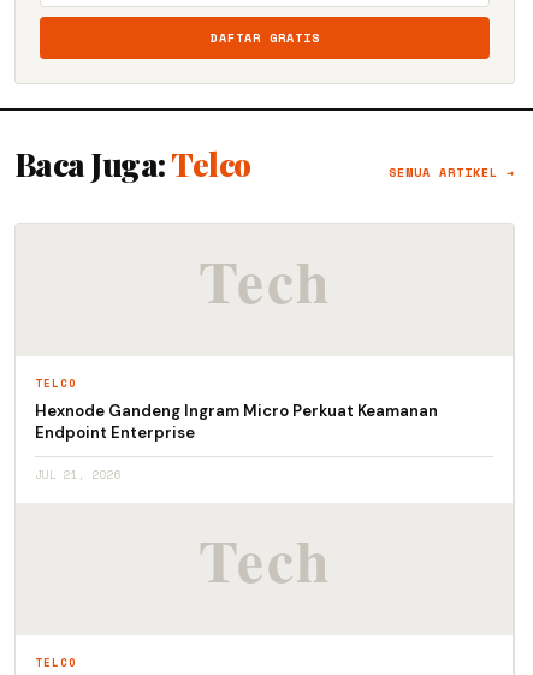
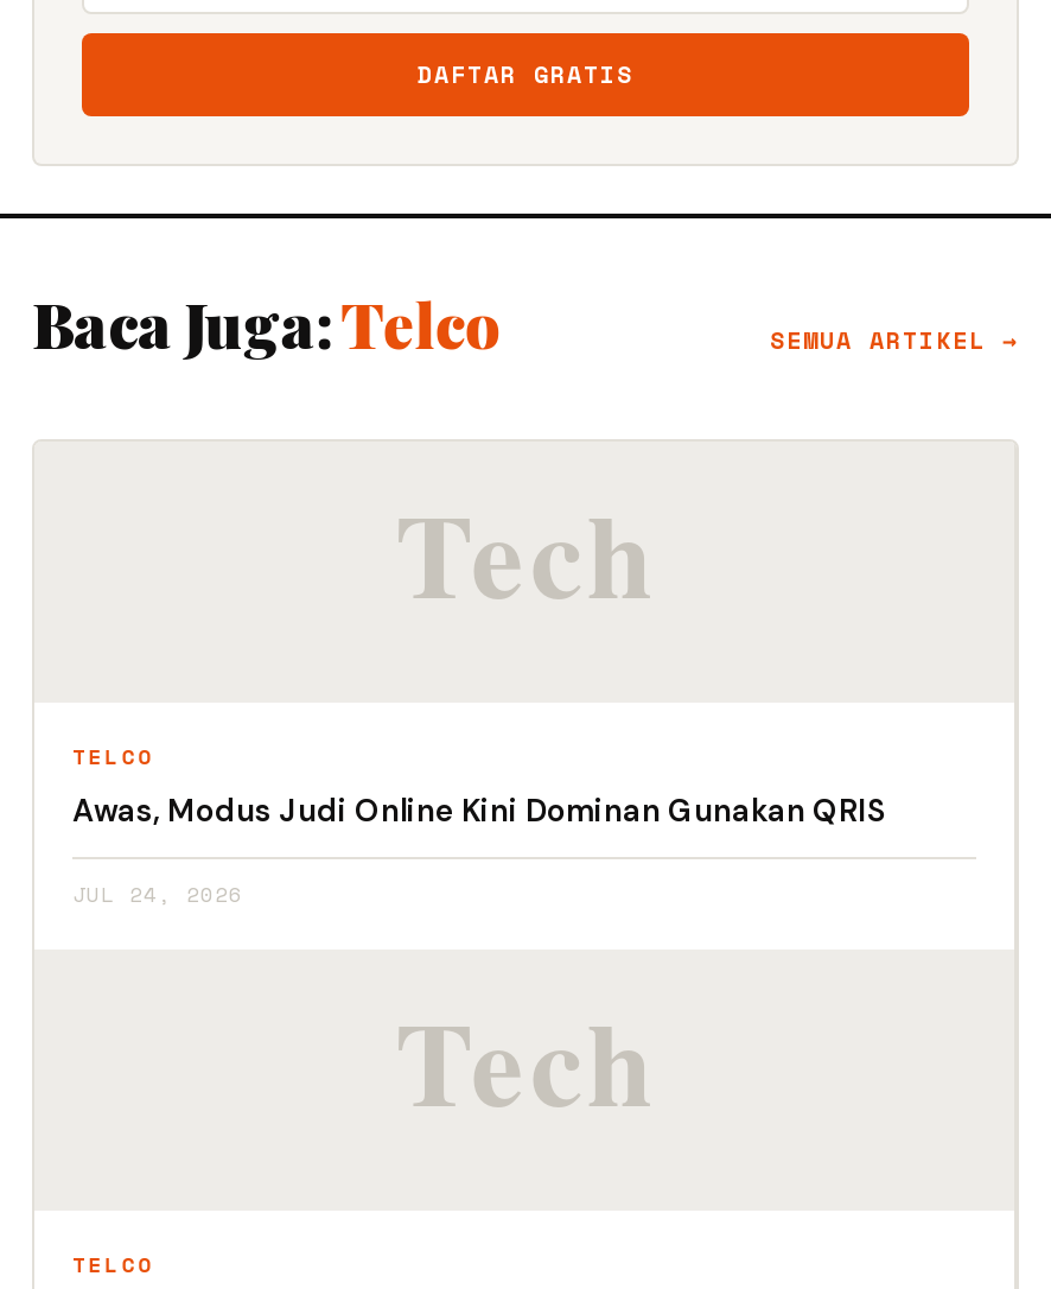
- Hexnode Gandeng Ingram Micro Perkuat Keamanan
- Endpoint Enterprise
+ Awas, Modus Judi Online Kini Dominan Gunakan QRIS

- JUL 21, 2026
+ JUL 24, 2026
